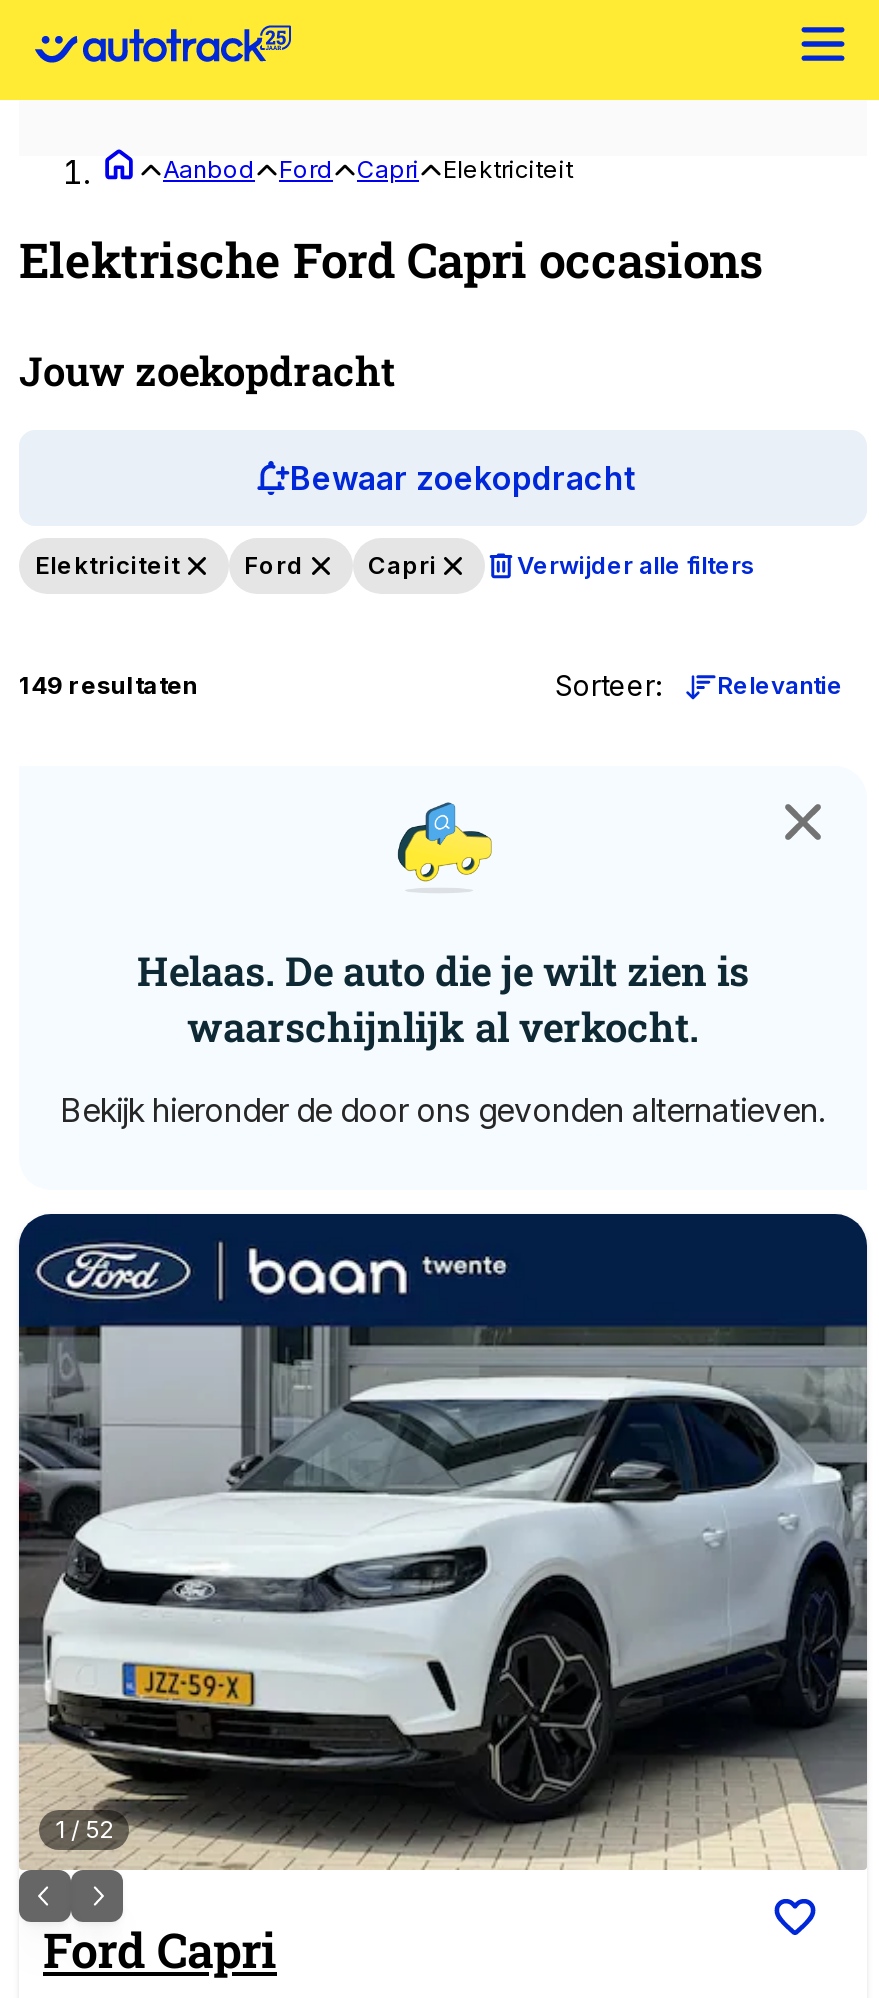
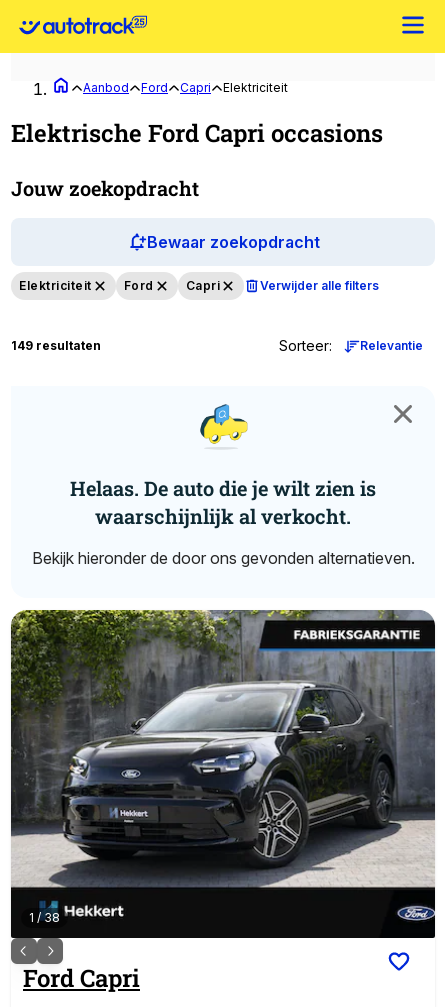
- [image]
- 1 / 52
+ [image]
+ 1 / 38
